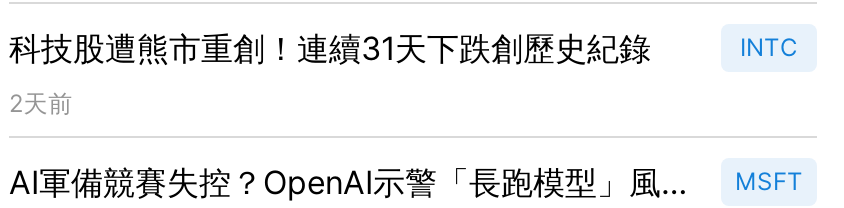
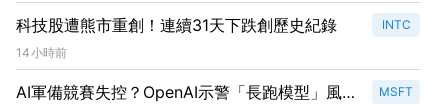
- 2天前
+ 14小時前
